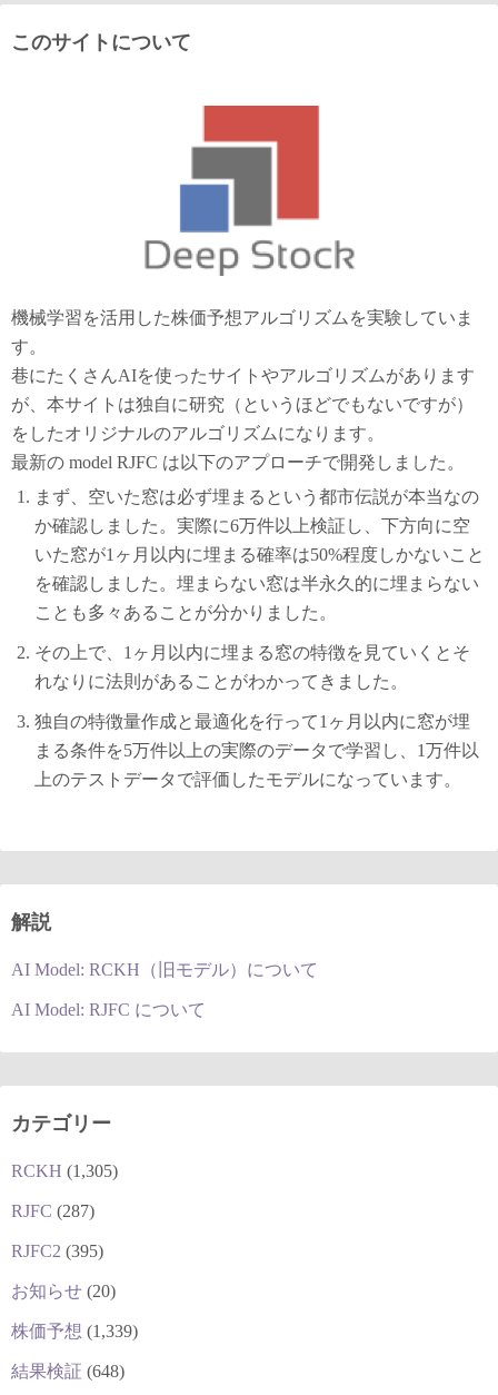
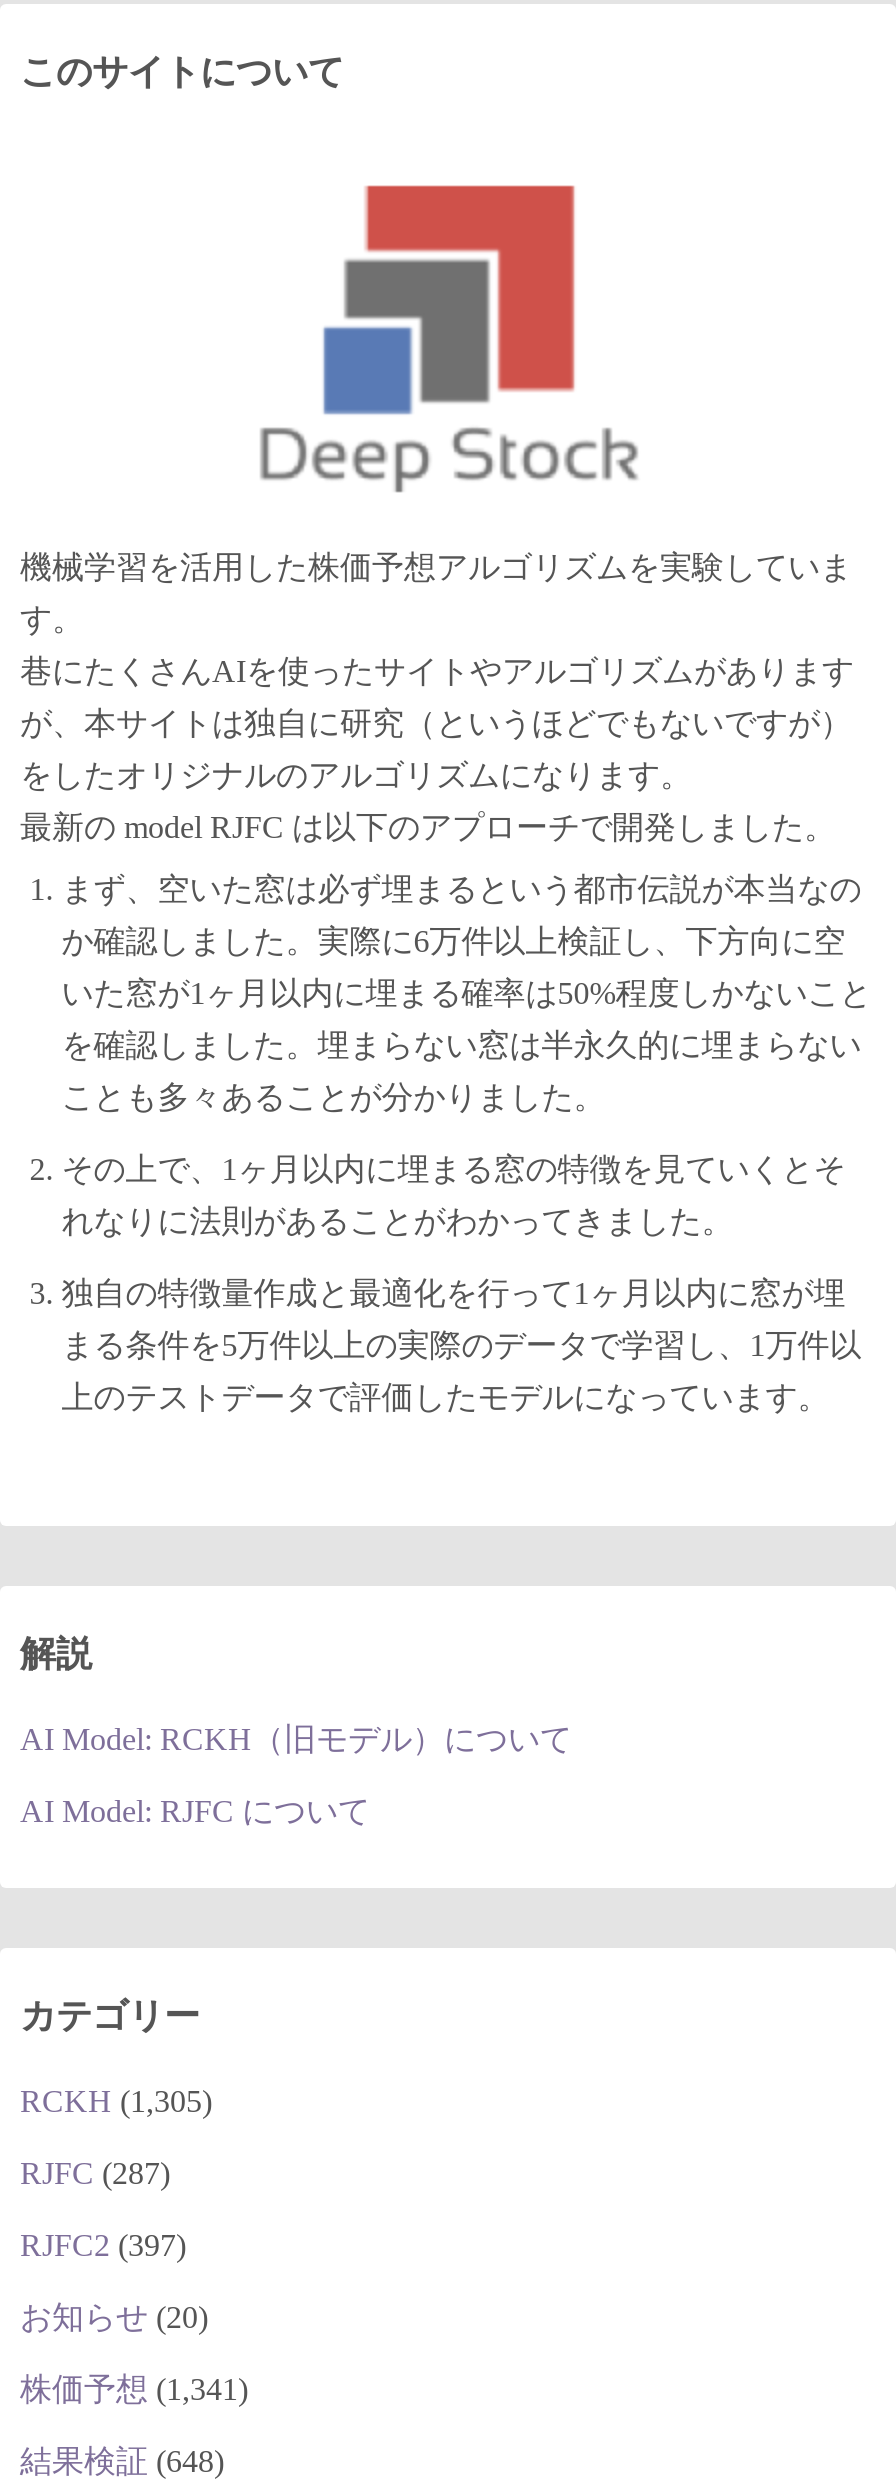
- RJFC2 (395)
+ RJFC2 (397)

- 株価予想(1,339)
+ 株価予想(1,341)
